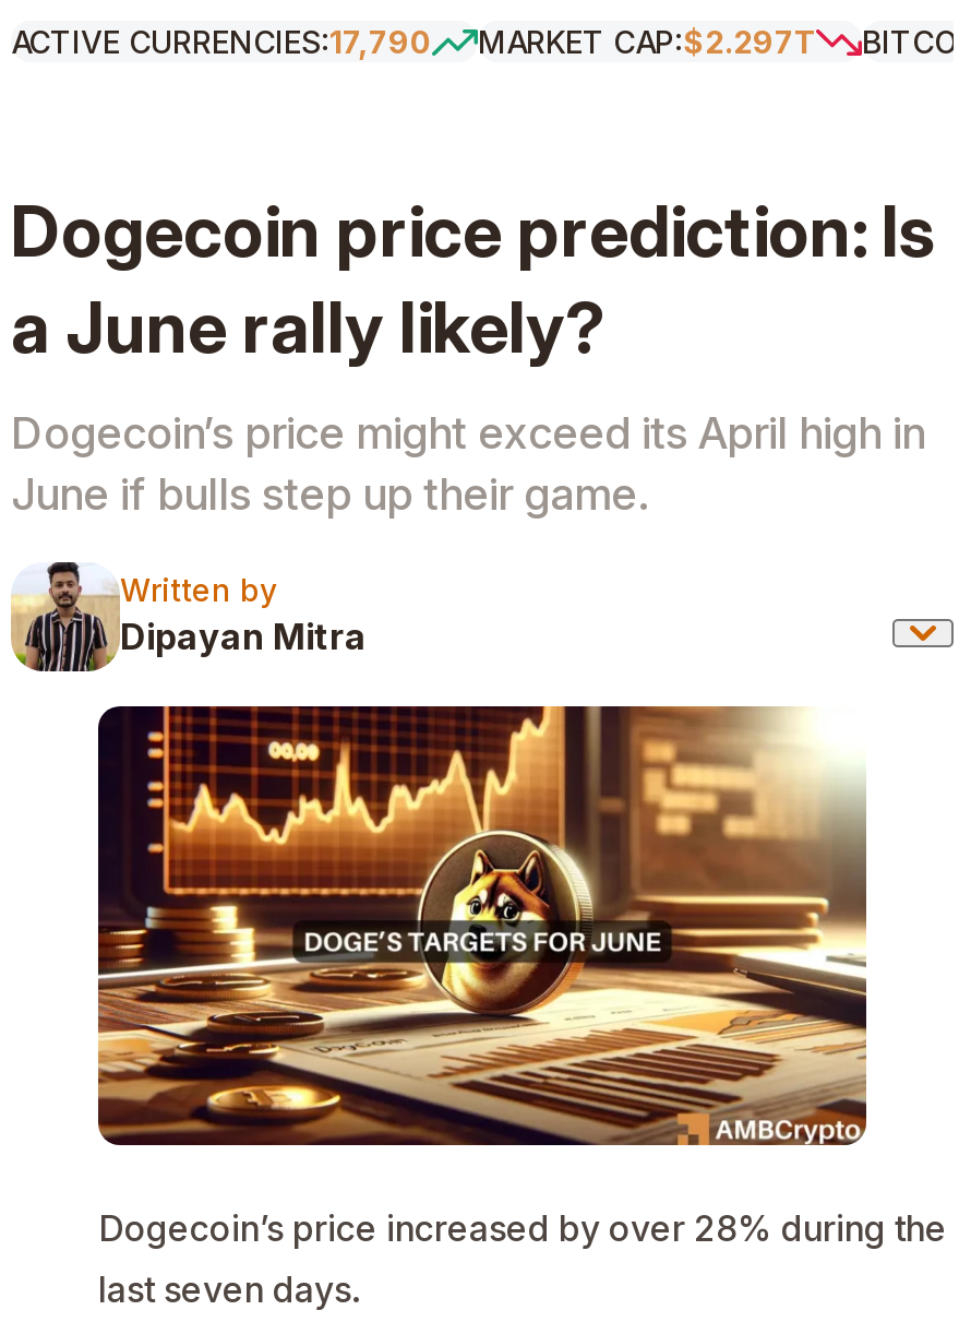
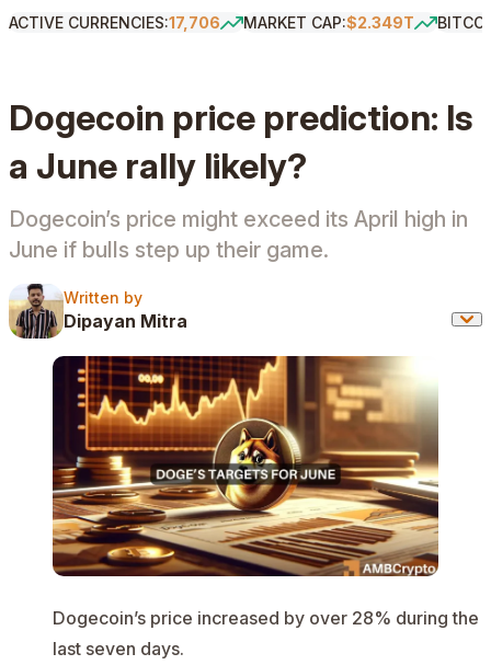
- ACTIVE CURRENCIES:17,790
+ ACTIVE CURRENCIES:17,706

- MARKET CAP:$2.297T
+ MARKET CAP:$2.349T
